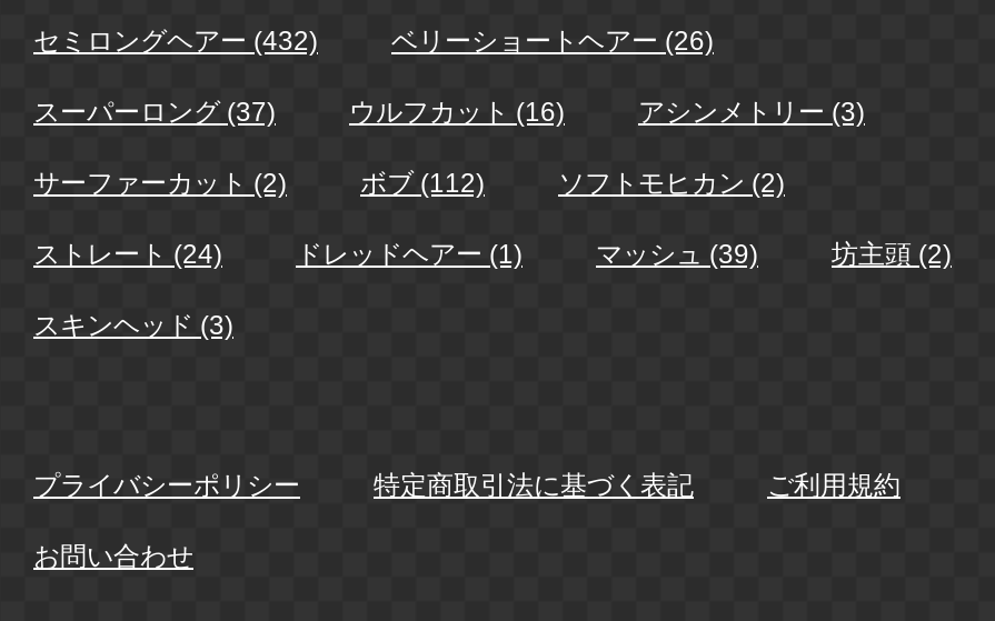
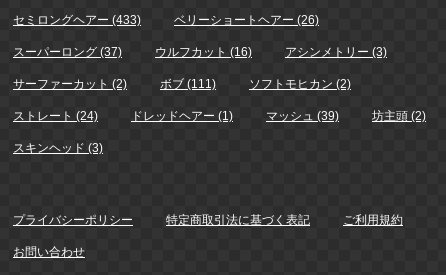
- セミロングヘアー (432)
+ セミロングヘアー (433)

- ボブ (112)
+ ボブ (111)
